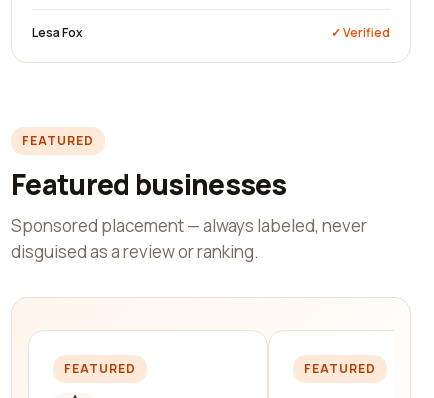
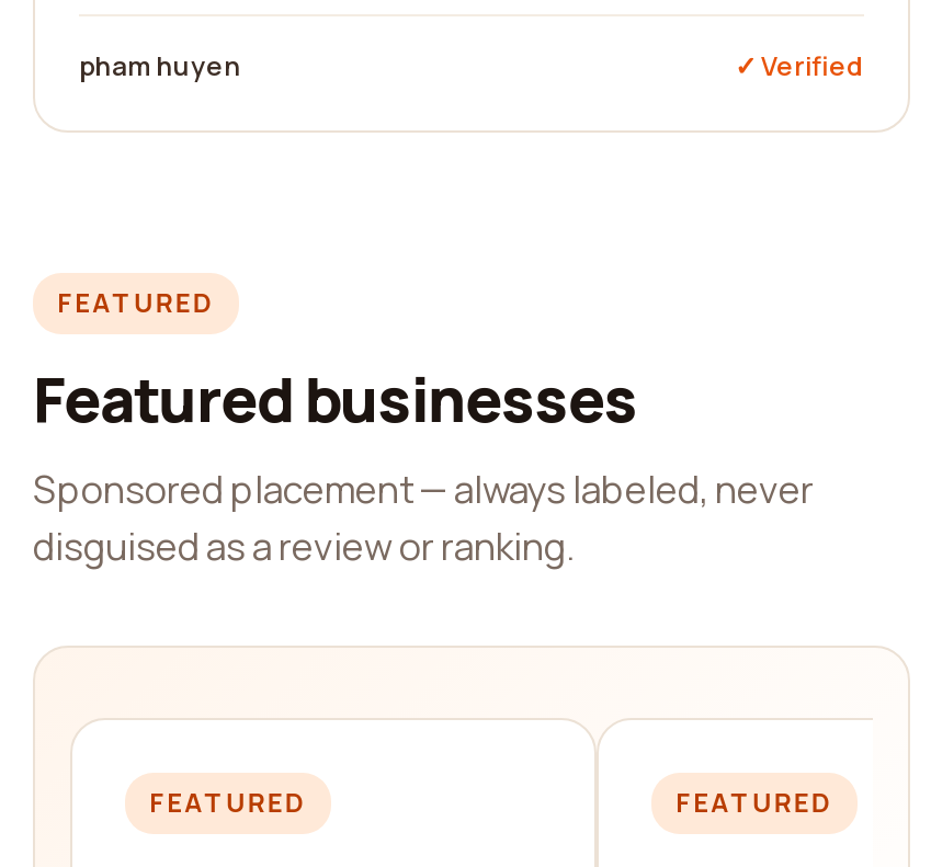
- Lesa Fox
+ pham huyen
